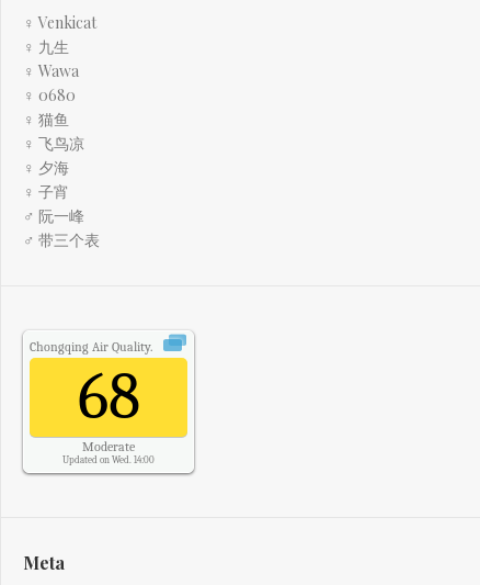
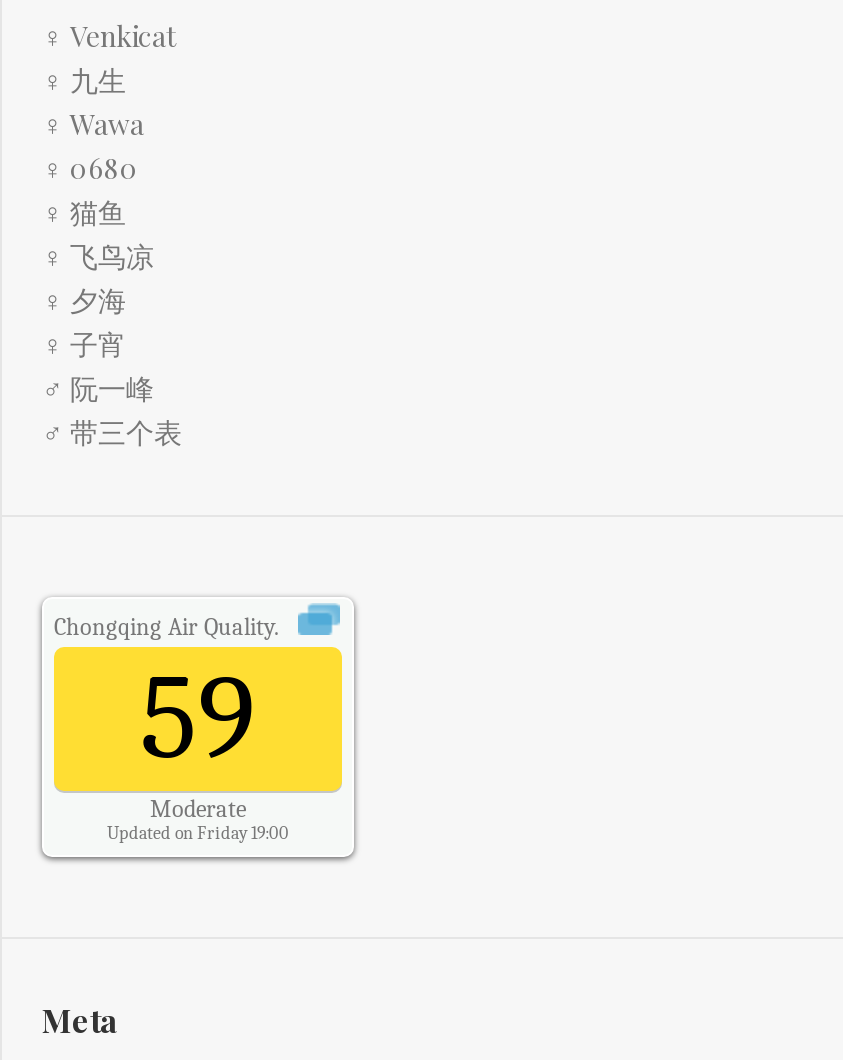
- 68
+ 59

- Updated on Wed. 14:00
+ Updated on Friday 19:00
